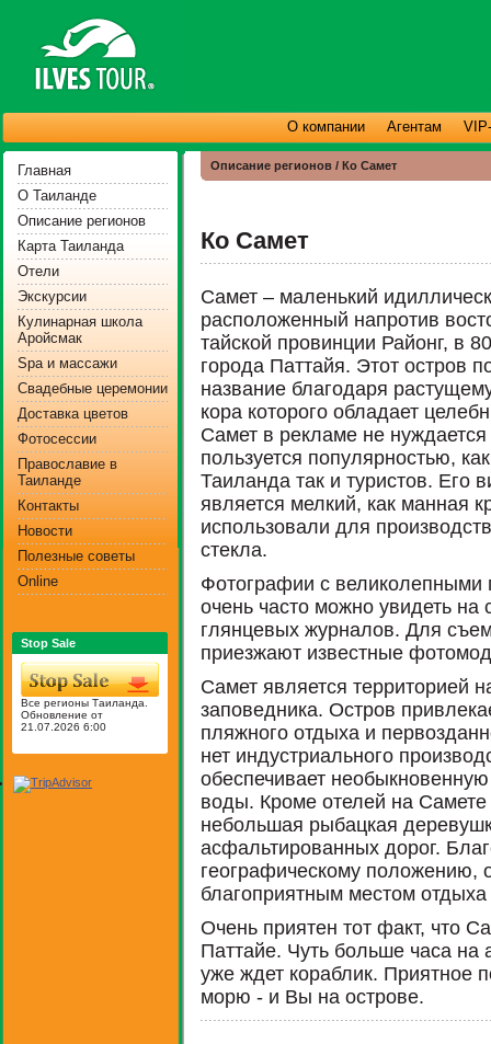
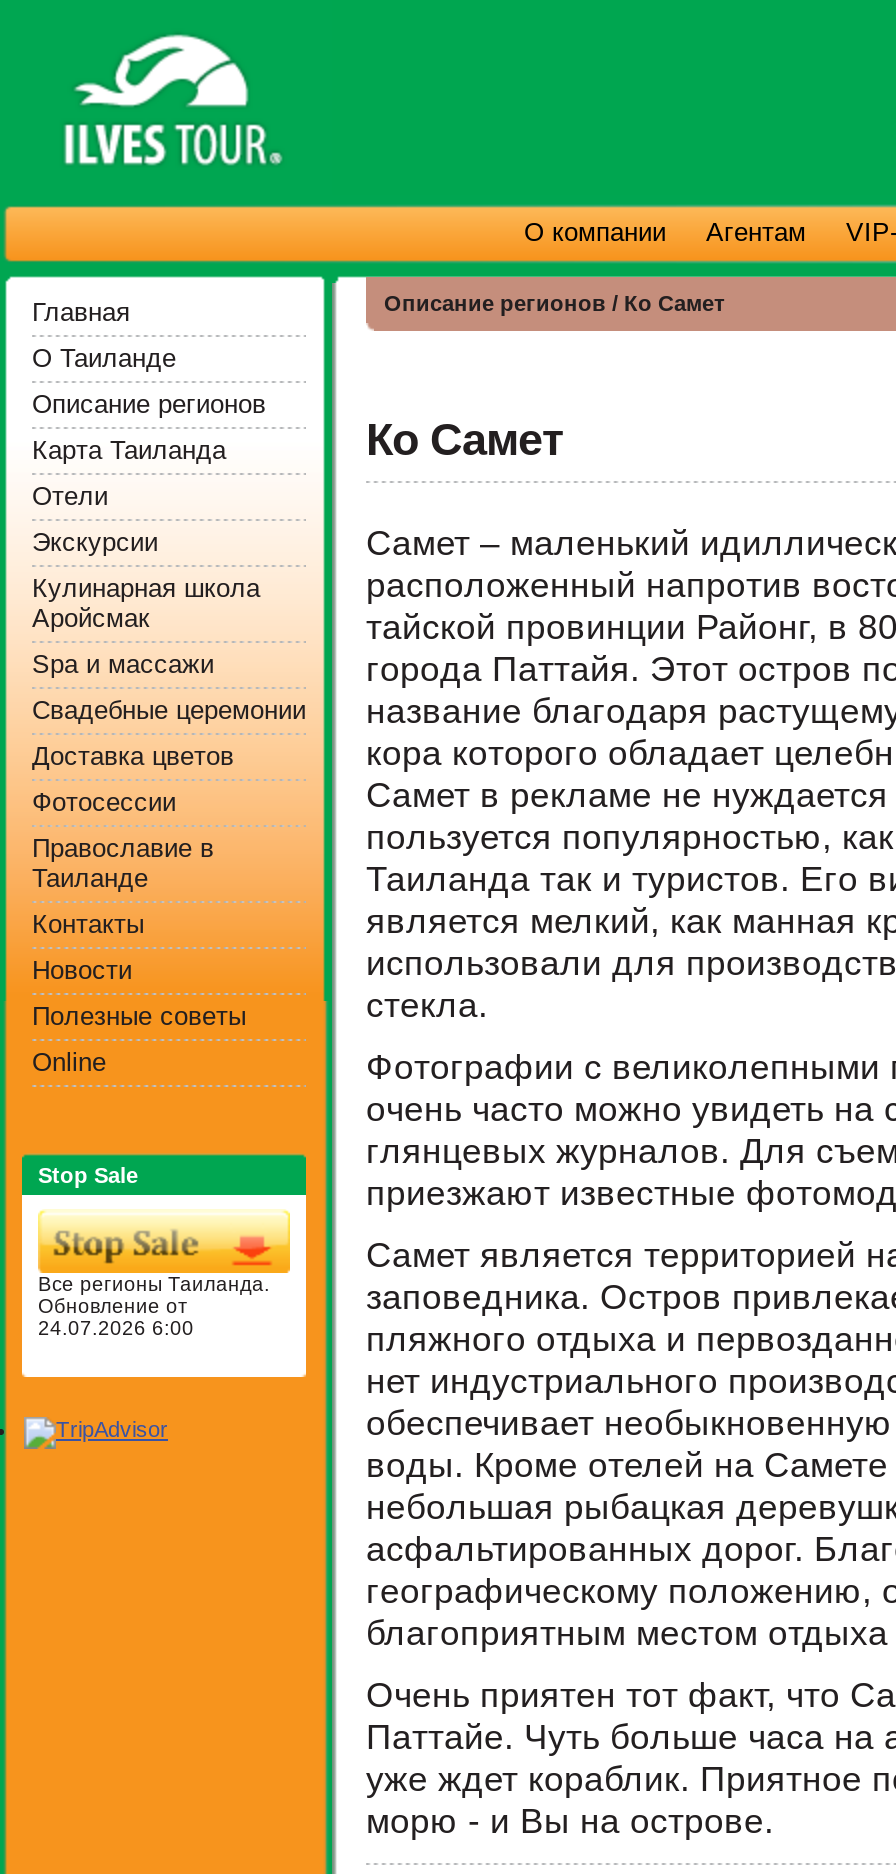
- 21.07.2026 6:00
+ 24.07.2026 6:00
